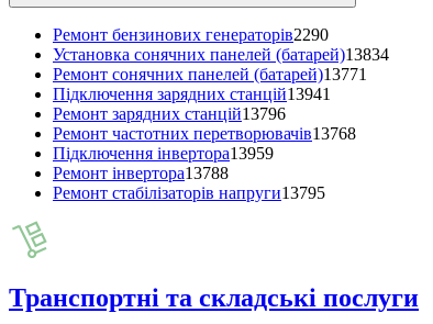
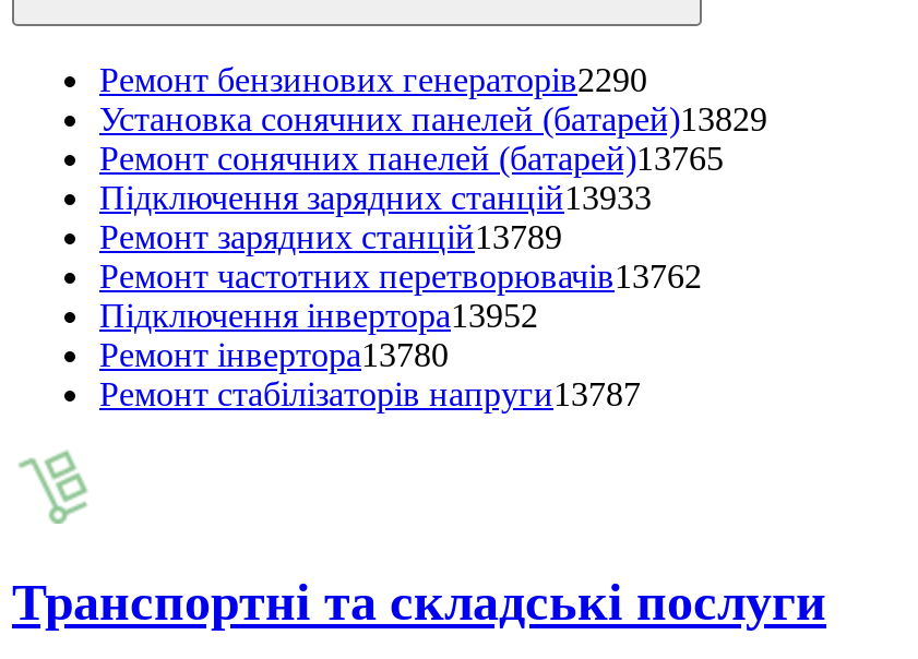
- Установка сонячних панелей (батарей)13834
+ Установка сонячних панелей (батарей)13829

- Ремонт сонячних панелей (батарей)13771
+ Ремонт сонячних панелей (батарей)13765

- Підключення зарядних станцій13941
+ Підключення зарядних станцій13933

- Ремонт зарядних станцій13796
+ Ремонт зарядних станцій13789

- Ремонт частотних перетворювачів13768
+ Ремонт частотних перетворювачів13762

- Підключення інвертора13959
+ Підключення інвертора13952

- Ремонт інвертора13788
+ Ремонт інвертора13780

- Ремонт стабілізаторів напруги13795
+ Ремонт стабілізаторів напруги13787
